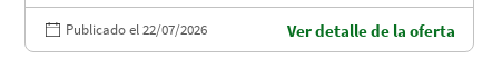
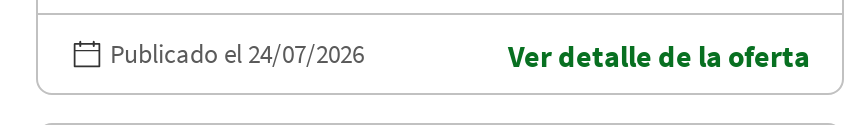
- Publicado el 22/07/2026
+ Publicado el 24/07/2026
